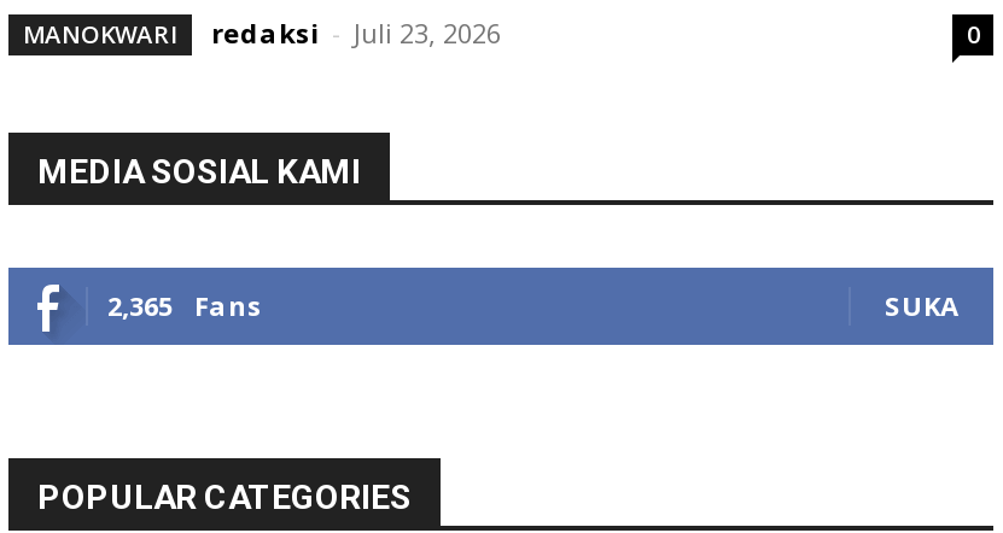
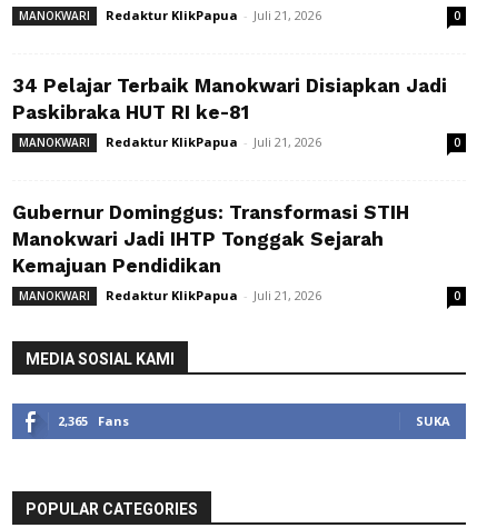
- redaksi - Juli 23, 2026
+ Redaktur KlikPapua - Juli 21, 2026
+ 0
+ 34 Pelajar Terbaik Manokwari Disiapkan Jadi
+ Paskibraka HUT RI ke-81
+ MANOKWARI
+ Redaktur KlikPapua - Juli 21, 2026
+ 0
+ Gubernur Dominggus: Transformasi STIH
+ Manokwari Jadi IHTP Tonggak Sejarah
+ Kemajuan Pendidikan
+ MANOKWARI
+ Redaktur KlikPapua - Juli 21, 2026
